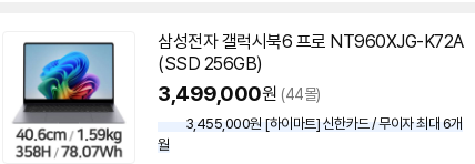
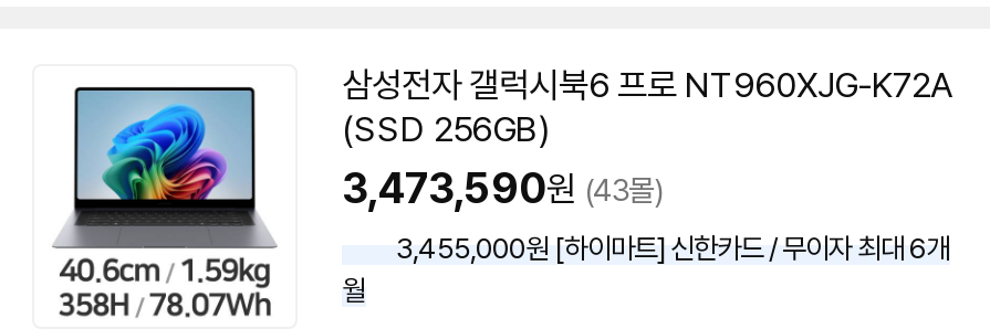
- 3,499,000원 (44몰)
+ 3,473,590원 (43몰)
